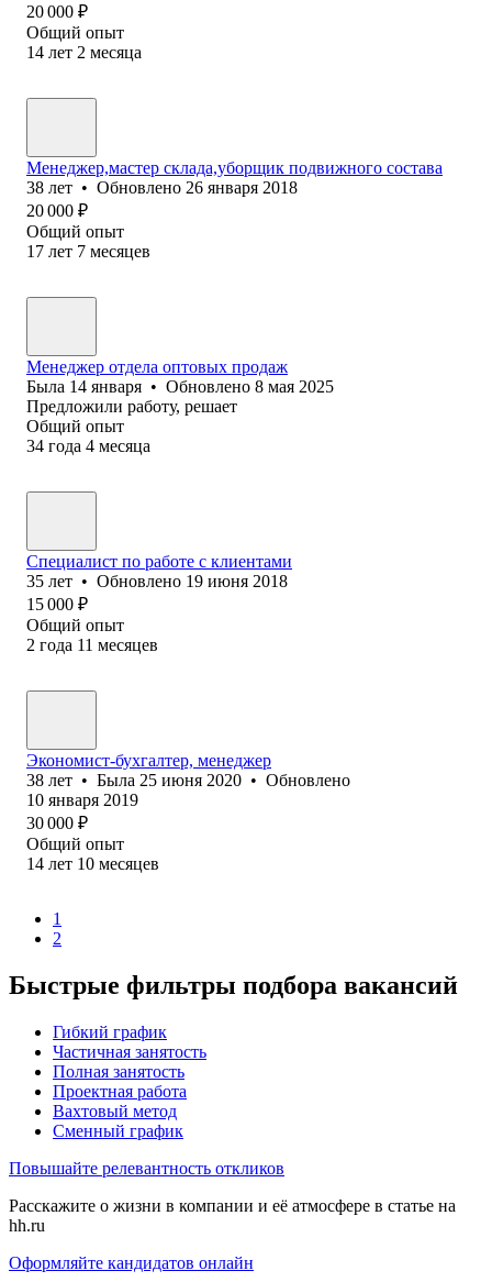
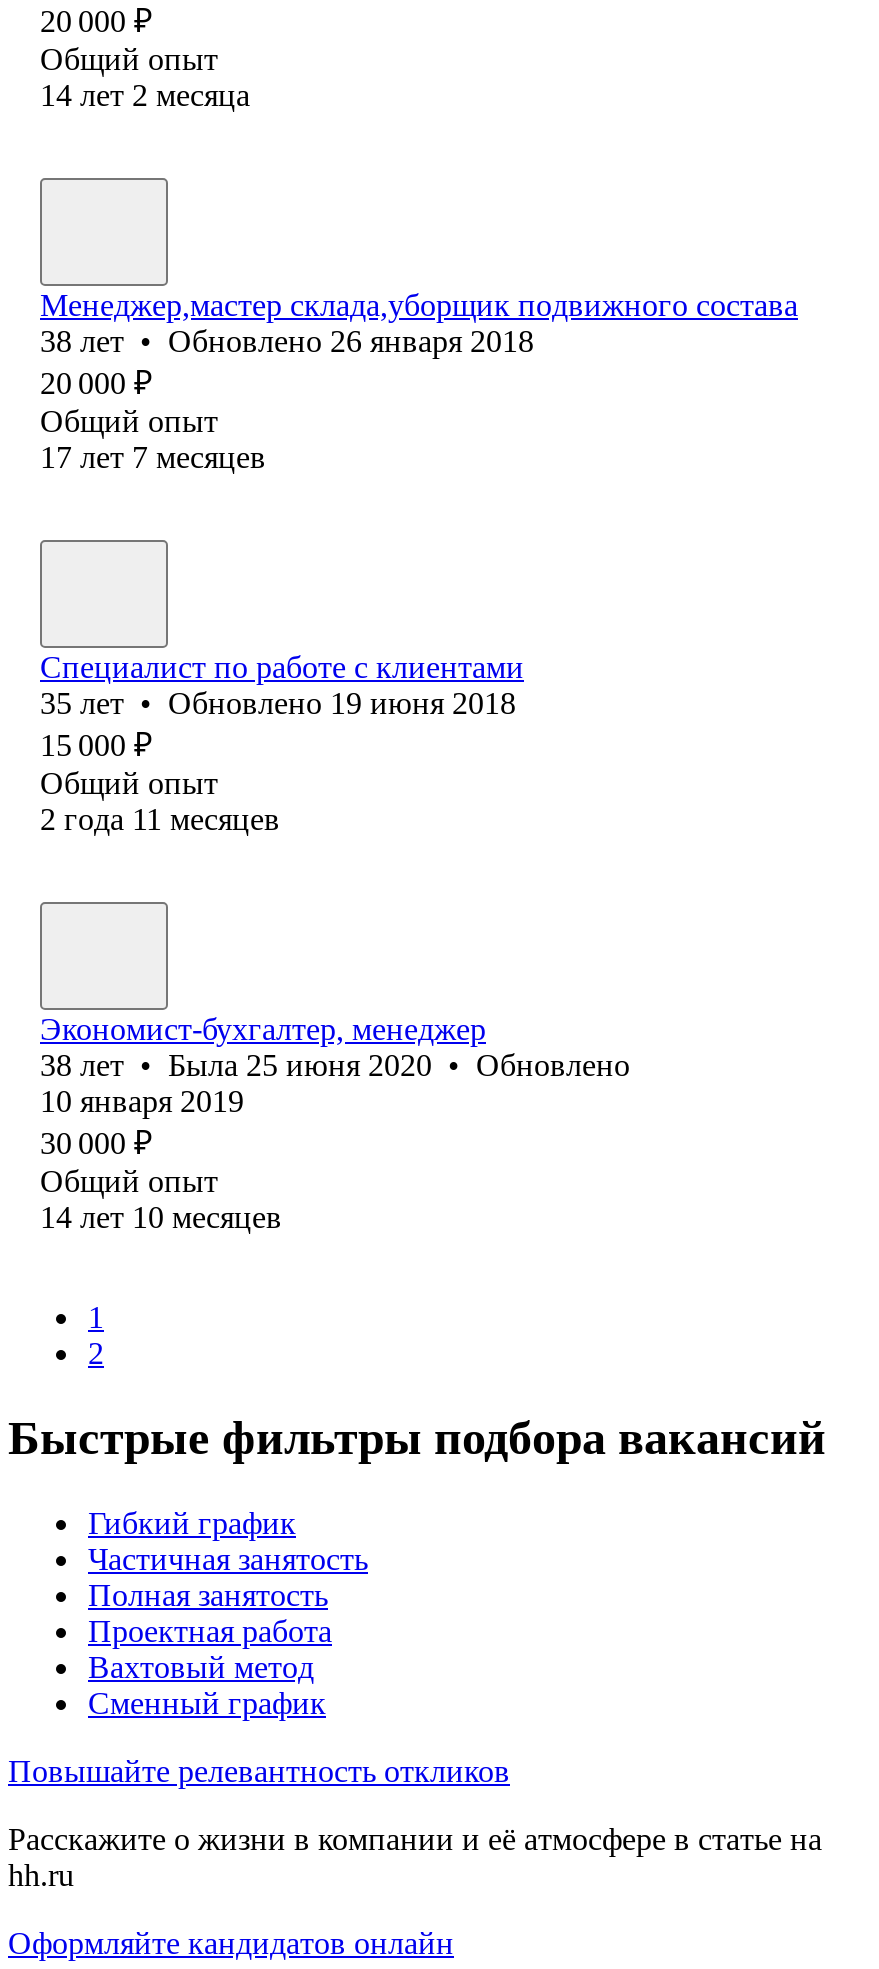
- Менеджер отдела оптовых продаж
- Была 14 января • Обновлено 8 мая 2025
- Предложили работу, решает
- Общий опыт
- 34 года 4 месяца
